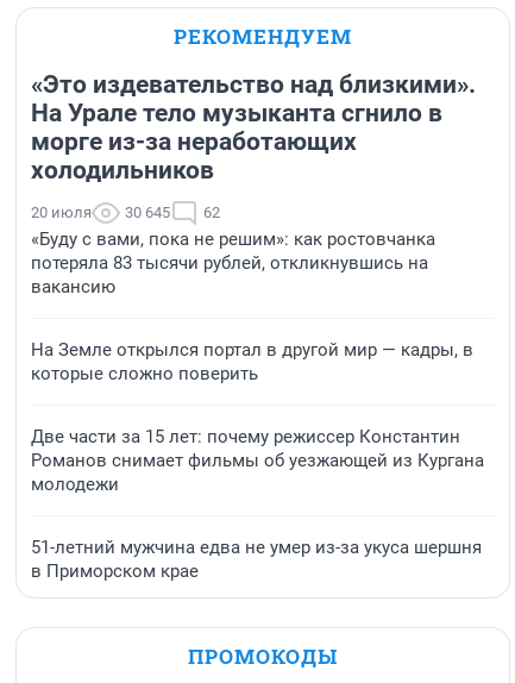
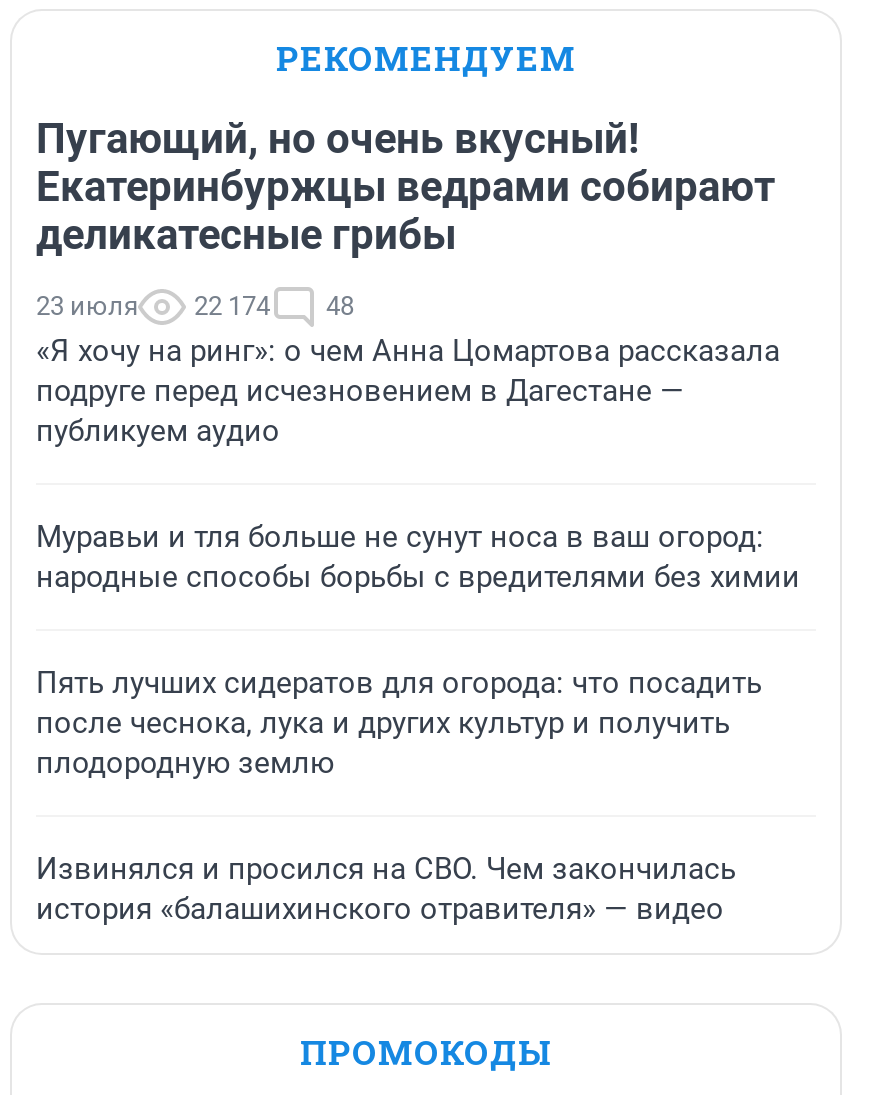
- «Это издевательство над близкими».
- На Урале тело музыканта сгнило в
- морге из-за неработающих
- холодильников
+ Пугающий, но очень вкусный!
+ Екатеринбуржцы ведрами собирают
+ деликатесные грибы

- 20 июля
- 30 645
- 62
- «Буду с вами, пока не решим»: как ростовчанка
- потеряла 83 тысячи рублей, откликнувшись на
- вакансию
+ 23 июля
+ 22 174
+ 48
+ «Я хочу на ринг»: о чем Анна Цомартова рассказала
+ подруге перед исчезновением в Дагестане —
+ публикуем аудио

- На Земле открылся портал в другой мир — кадры, в
- которые сложно поверить
+ Муравьи и тля больше не сунут носа в ваш огород:
+ народные способы борьбы с вредителями без химии

- Две части за 15 лет: почему режиссер Константин
- Романов снимает фильмы об уезжающей из Кургана
- молодежи
+ Пять лучших сидератов для огорода: что посадить
+ после чеснока, лука и других культур и получить
+ плодородную землю

- 51-летний мужчина едва не умер из-за укуса шершня
- в Приморском крае
+ Извинялся и просился на СВО. Чем закончилась
+ история «балашихинского отравителя» — видео
